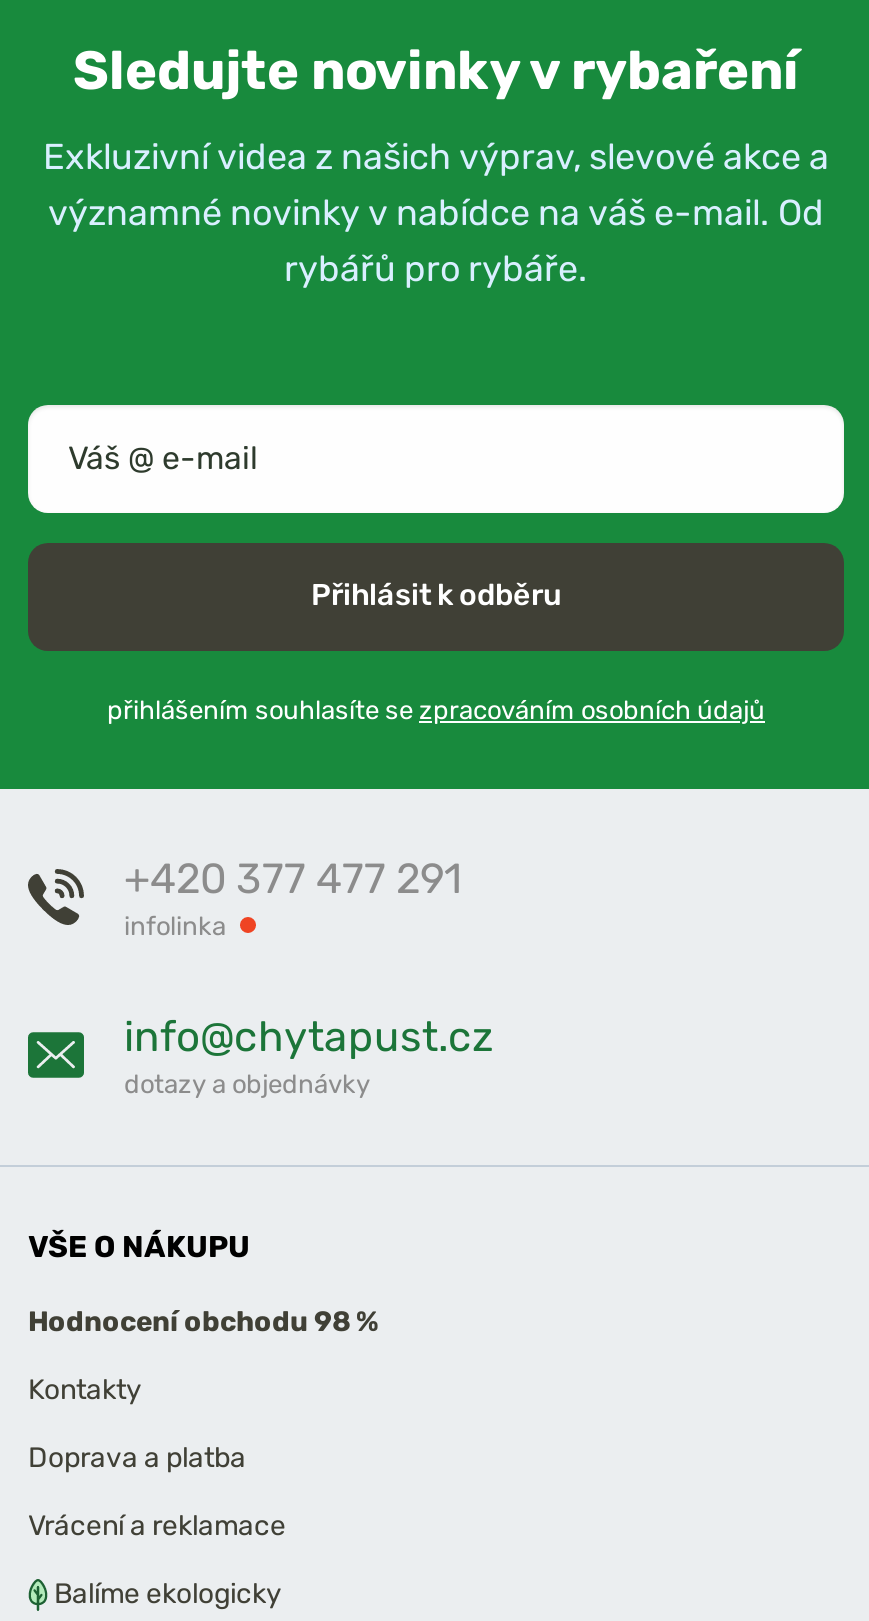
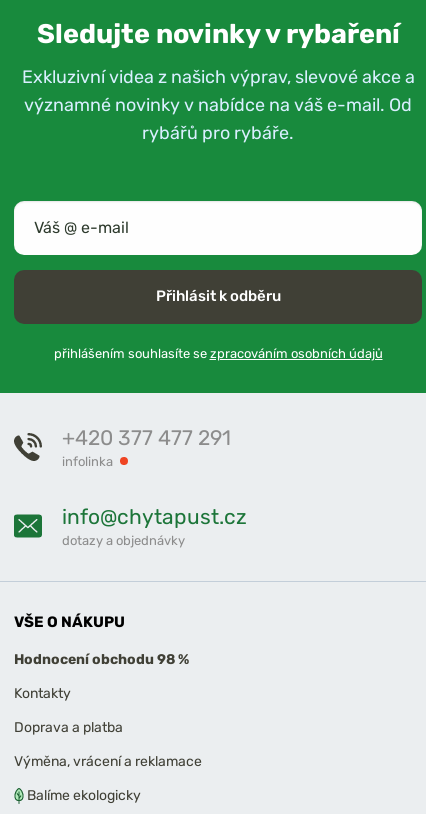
- Vrácení a reklamace
+ Výměna, vrácení a reklamace
